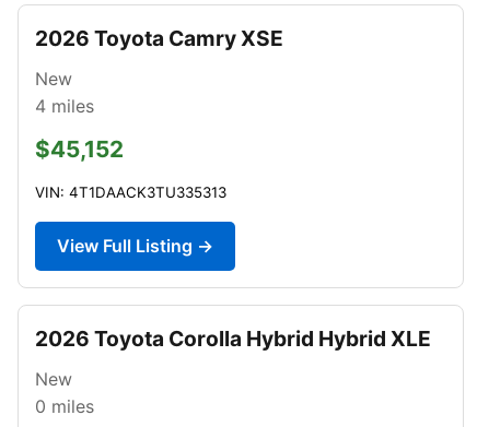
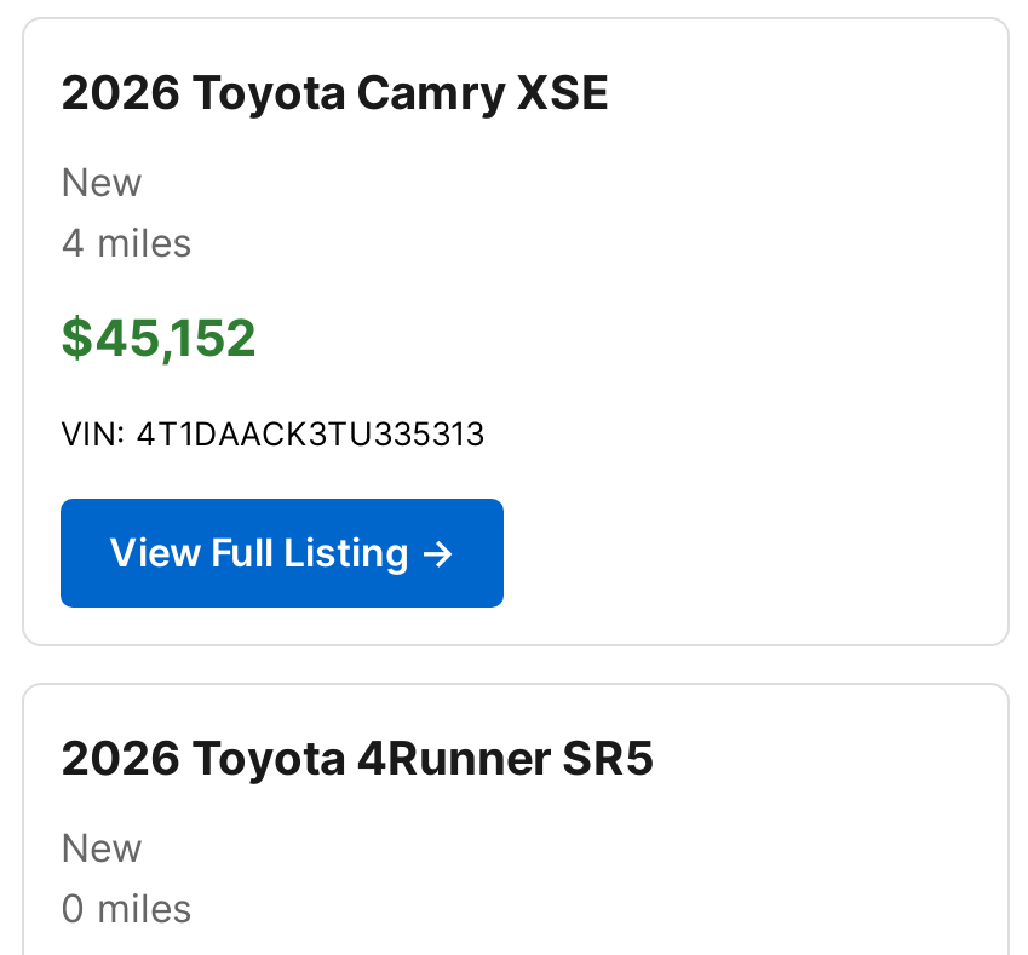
- 2026 Toyota Corolla Hybrid Hybrid XLE
+ 2026 Toyota 4Runner SR5
